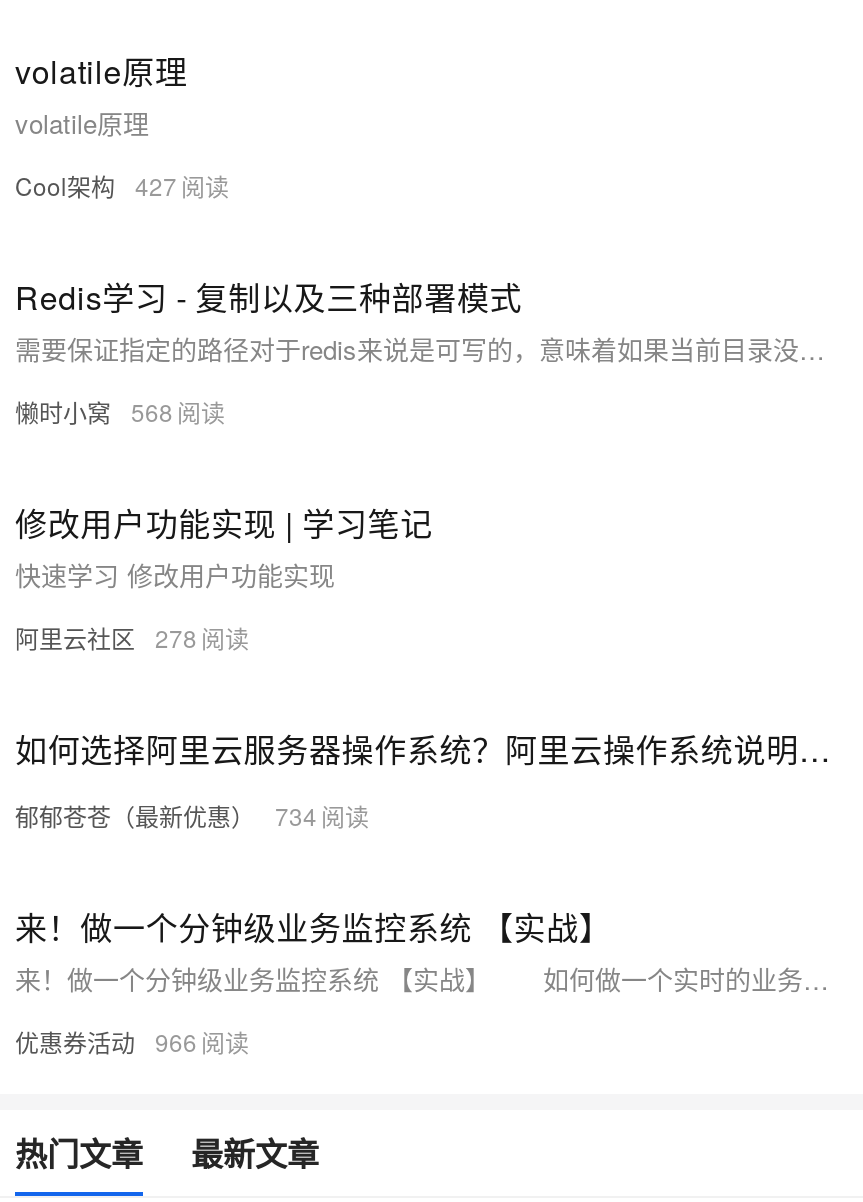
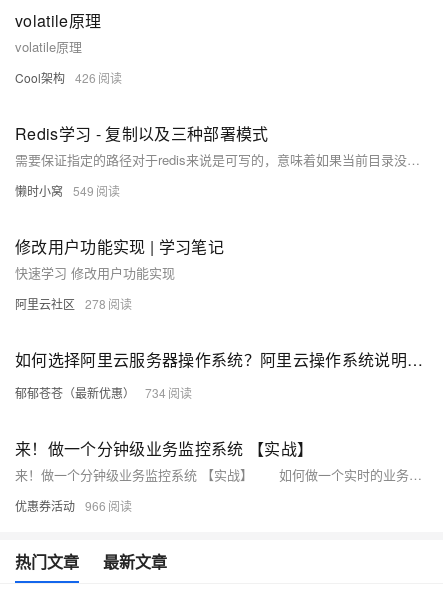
- Cool架构 427
+ Cool架构 426

- 懒时小窝 568
+ 懒时小窝 549
